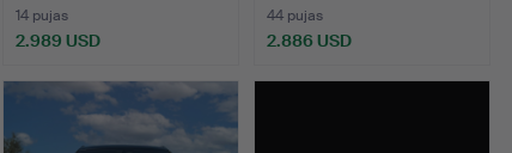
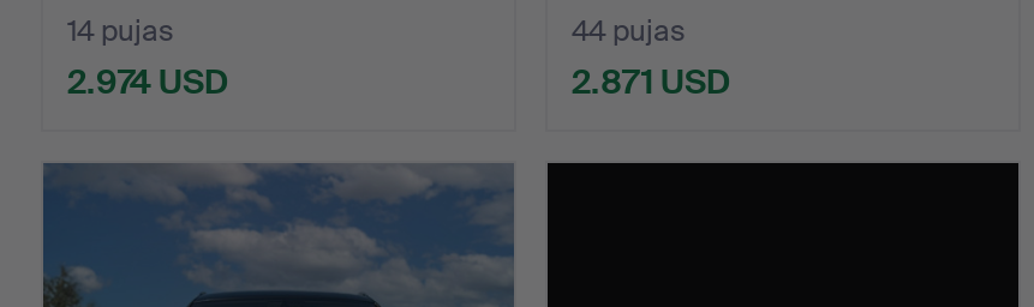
- 2.989 USD
+ 2.974 USD

- 2.886 USD
+ 2.871 USD
